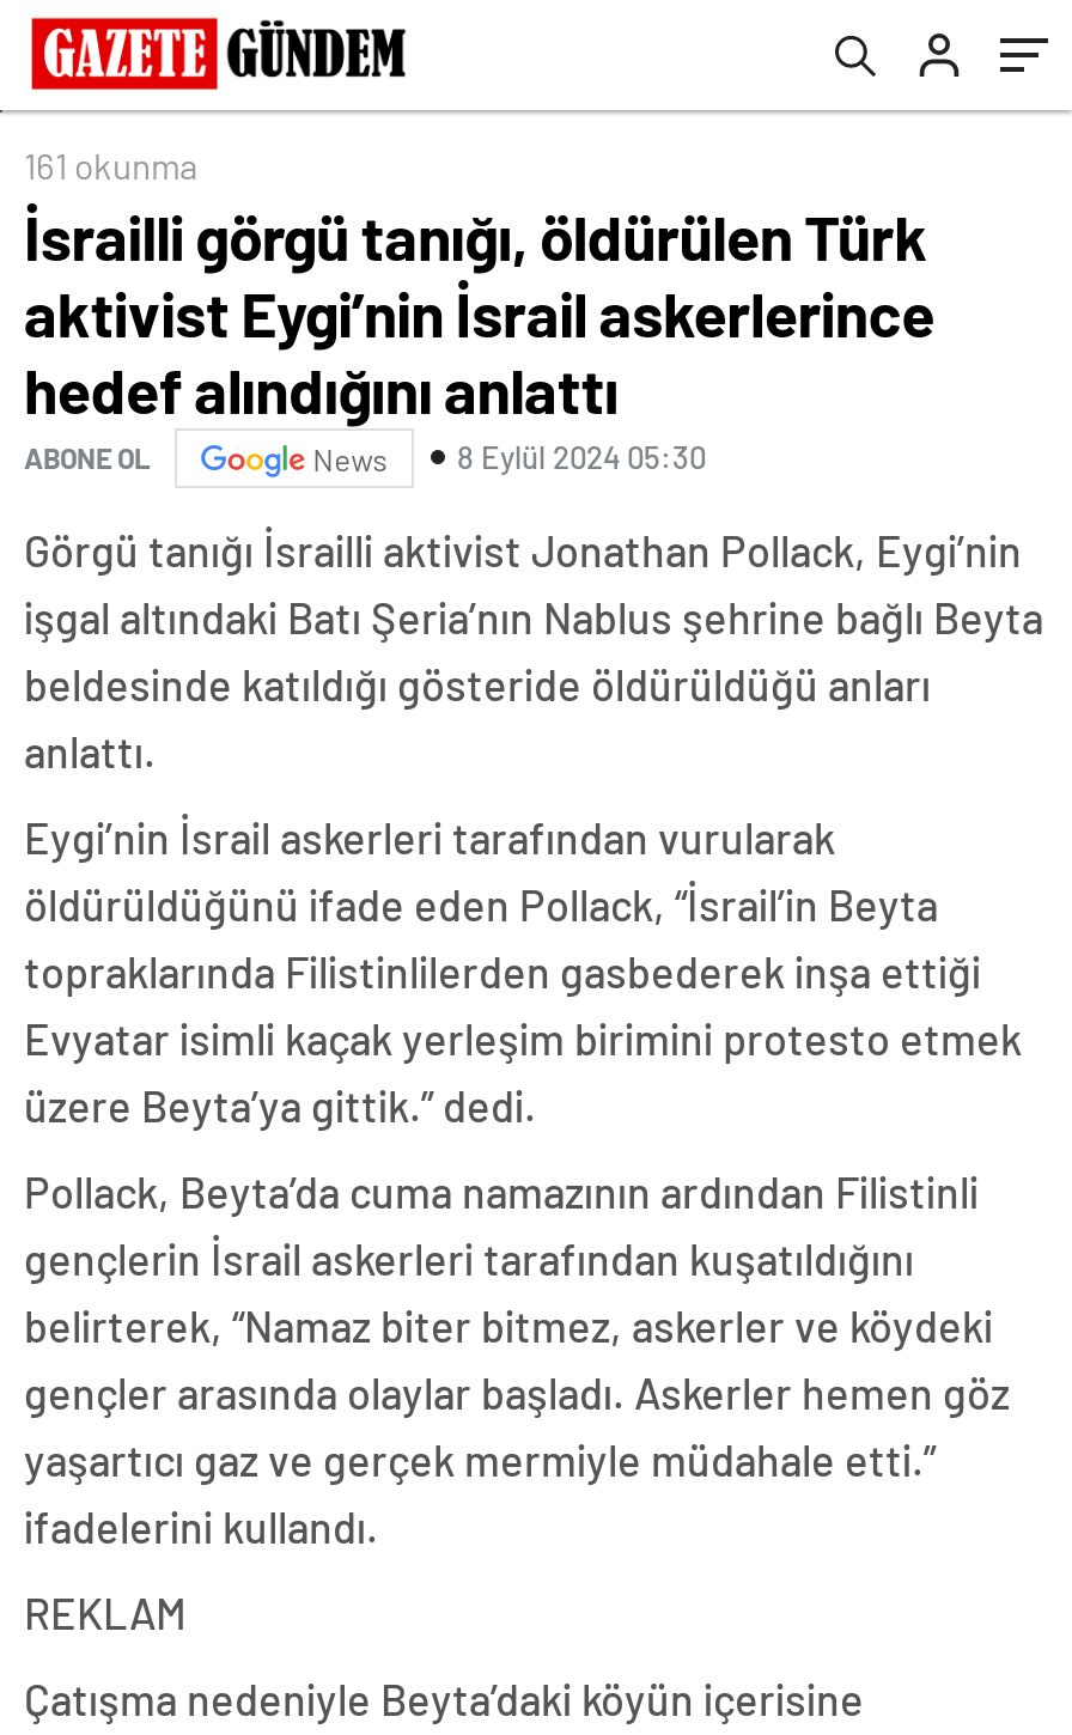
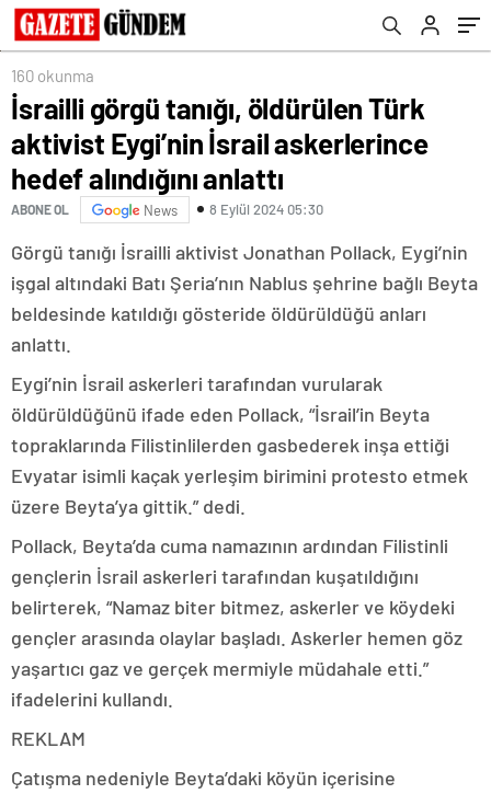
- 161 okunma
+ 160 okunma
